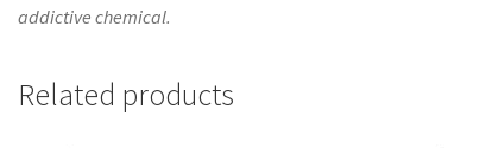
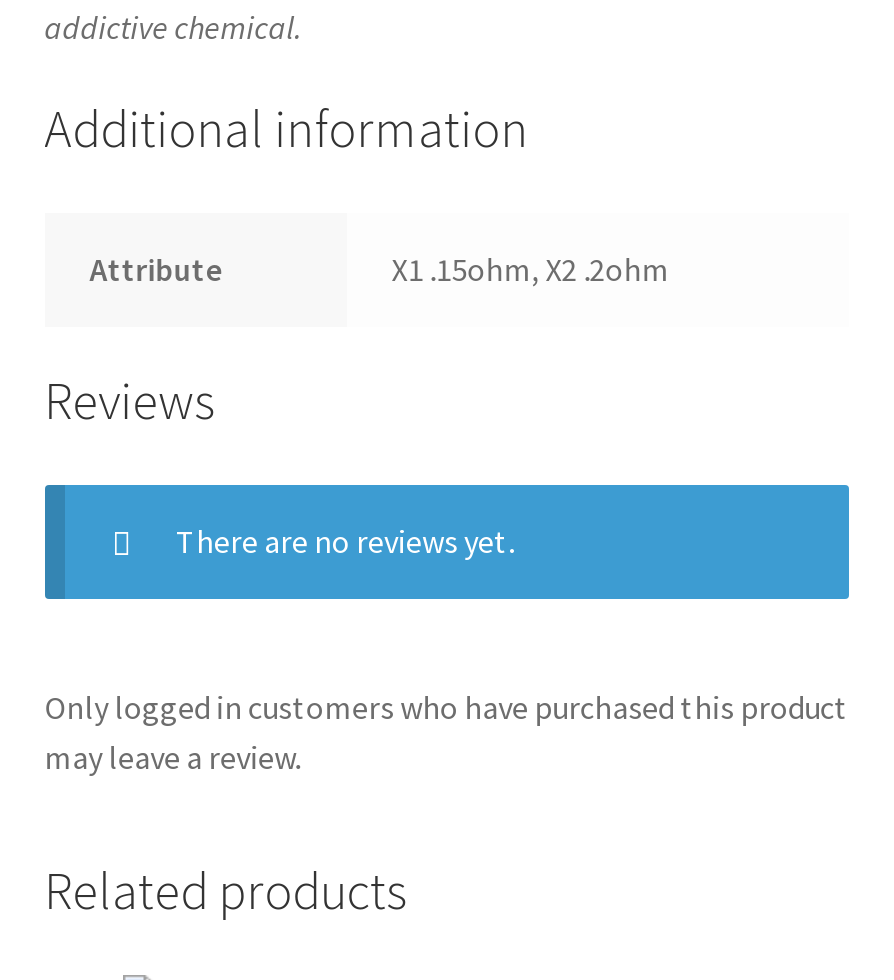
+ Additional information
+ Attribute
+ X1 .15ohm, X2 .2ohm
+ Reviews
+ There are no reviews yet.

+ Only logged in customers who have purchased this product
+ may leave a review.
